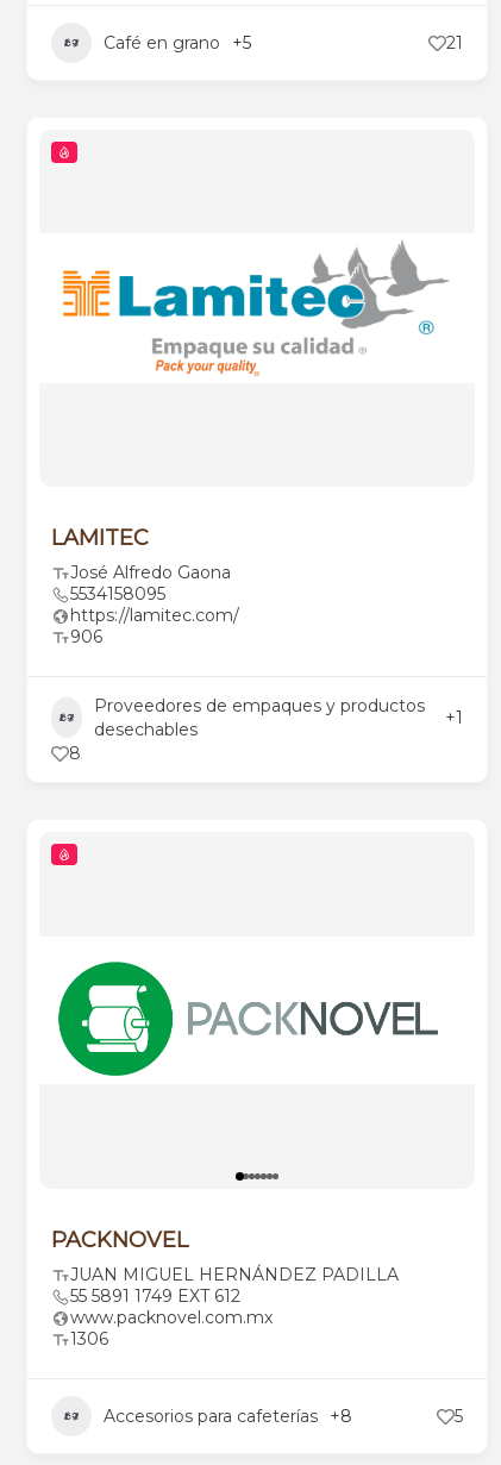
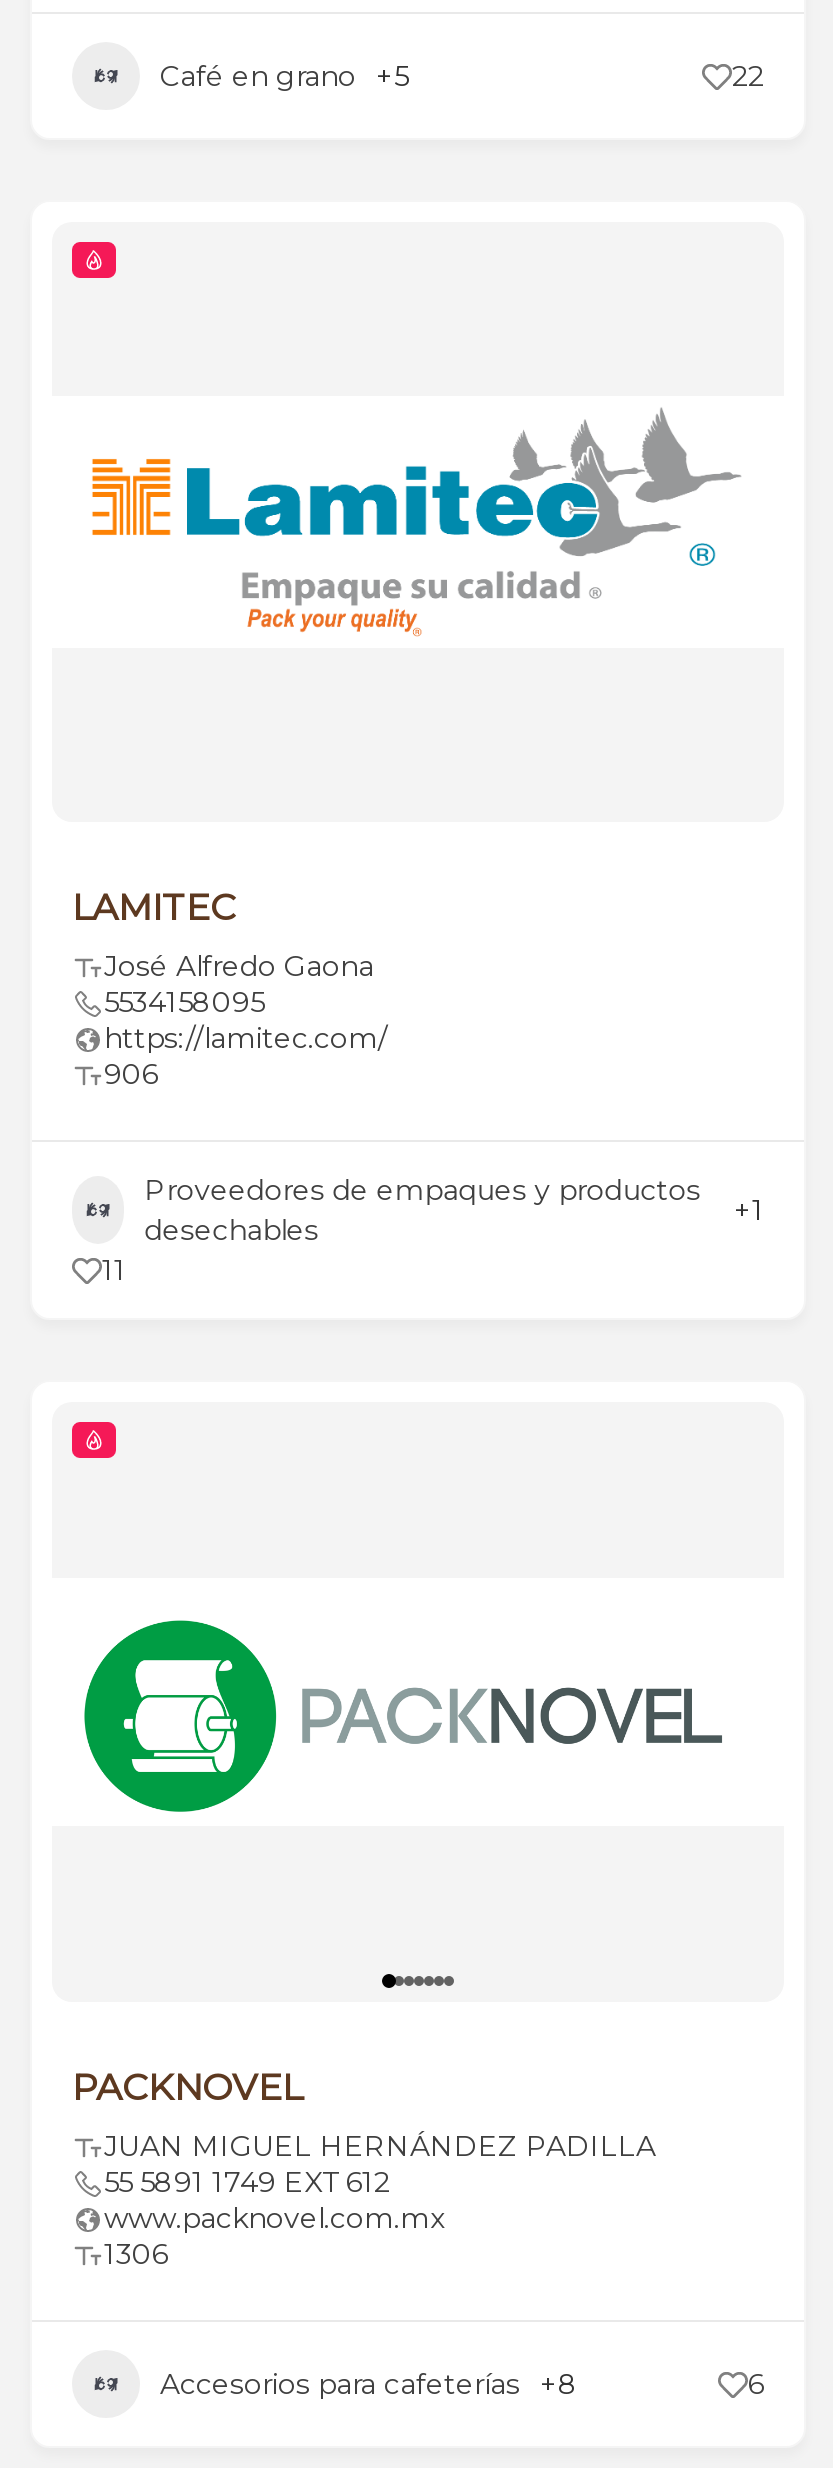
- 21
+ 22

- 8
+ 11

- 5
+ 6
